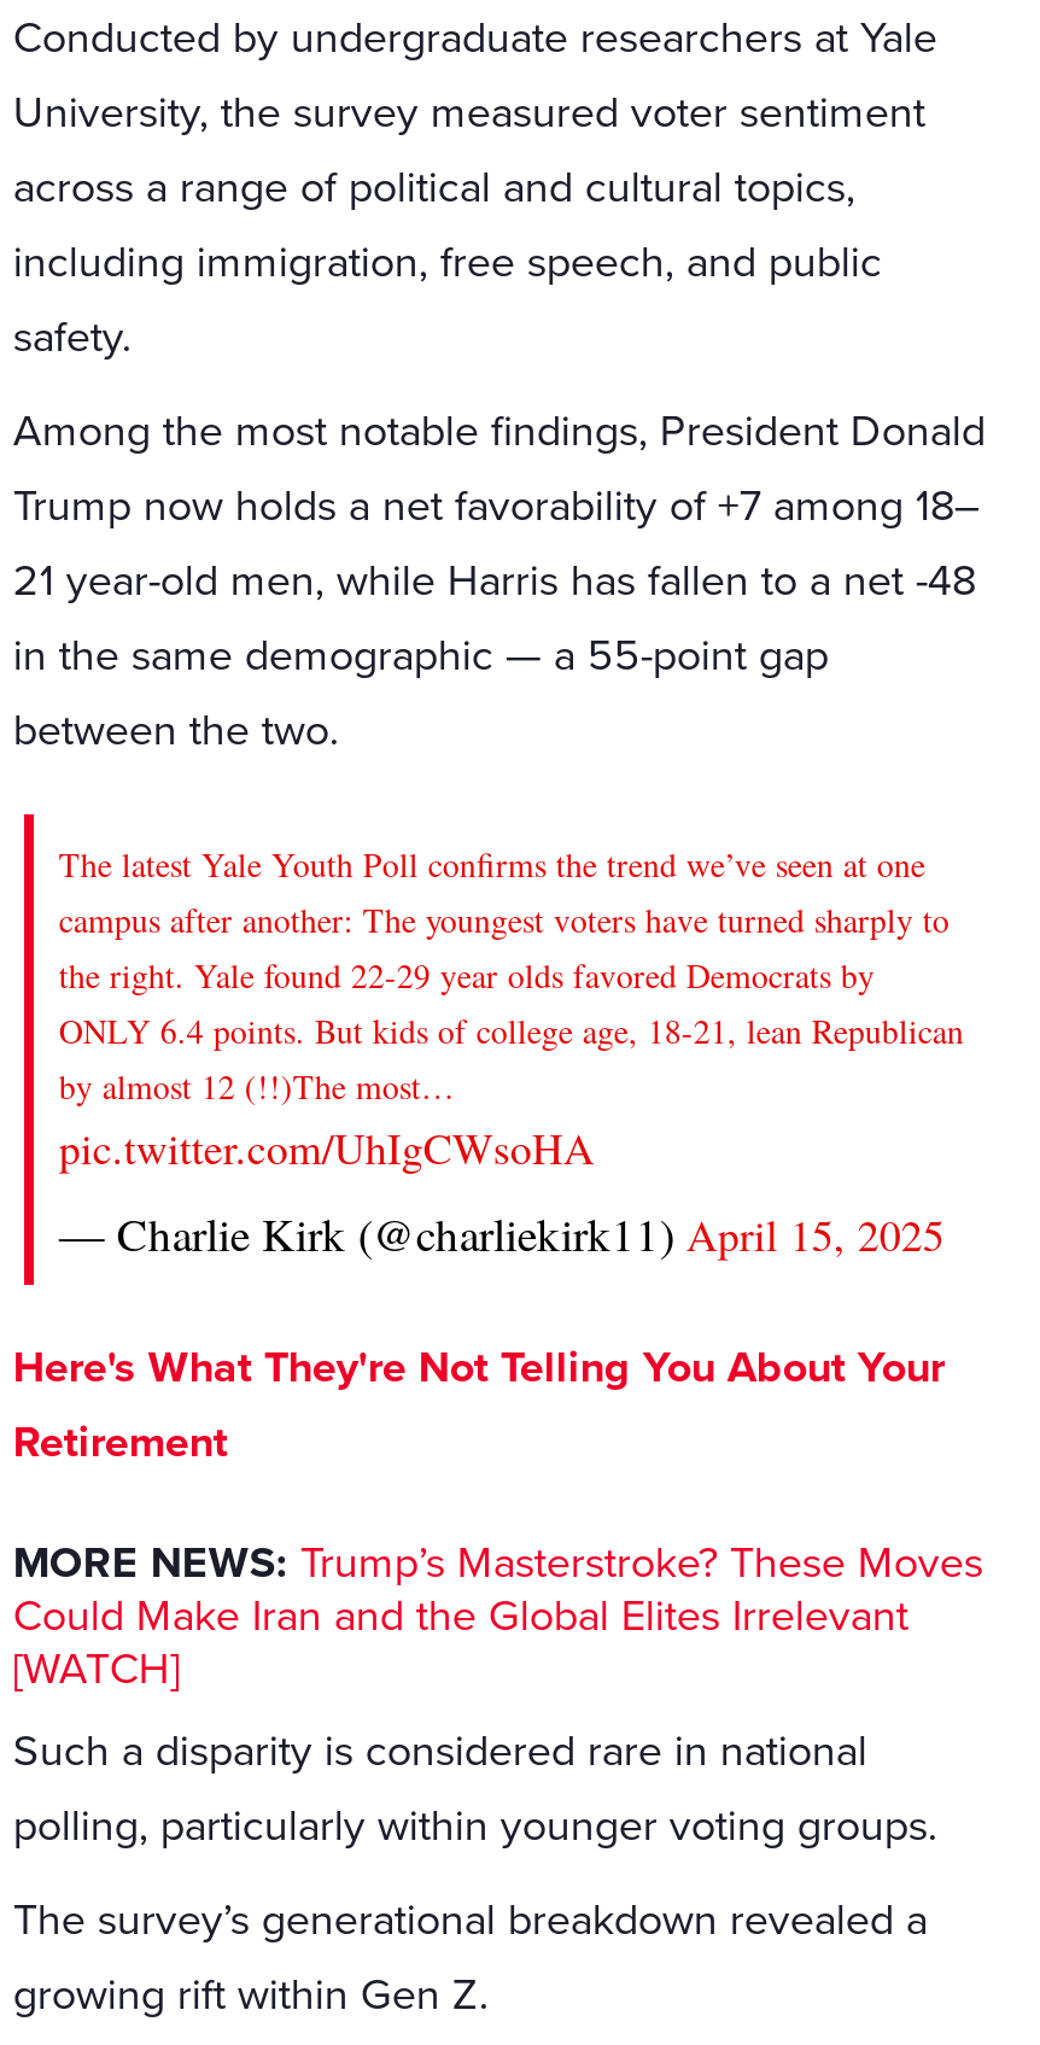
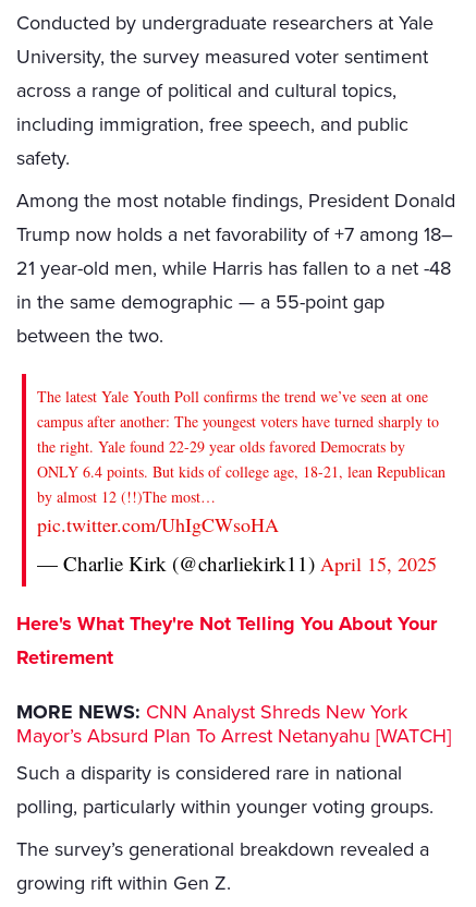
- MORE NEWS: Trump’s Masterstroke? These Moves
- Could Make Iran and the Global Elites Irrelevant
- [WATCH]
+ MORE NEWS: CNN Analyst Shreds New York
+ Mayor’s Absurd Plan To Arrest Netanyahu [WATCH]
